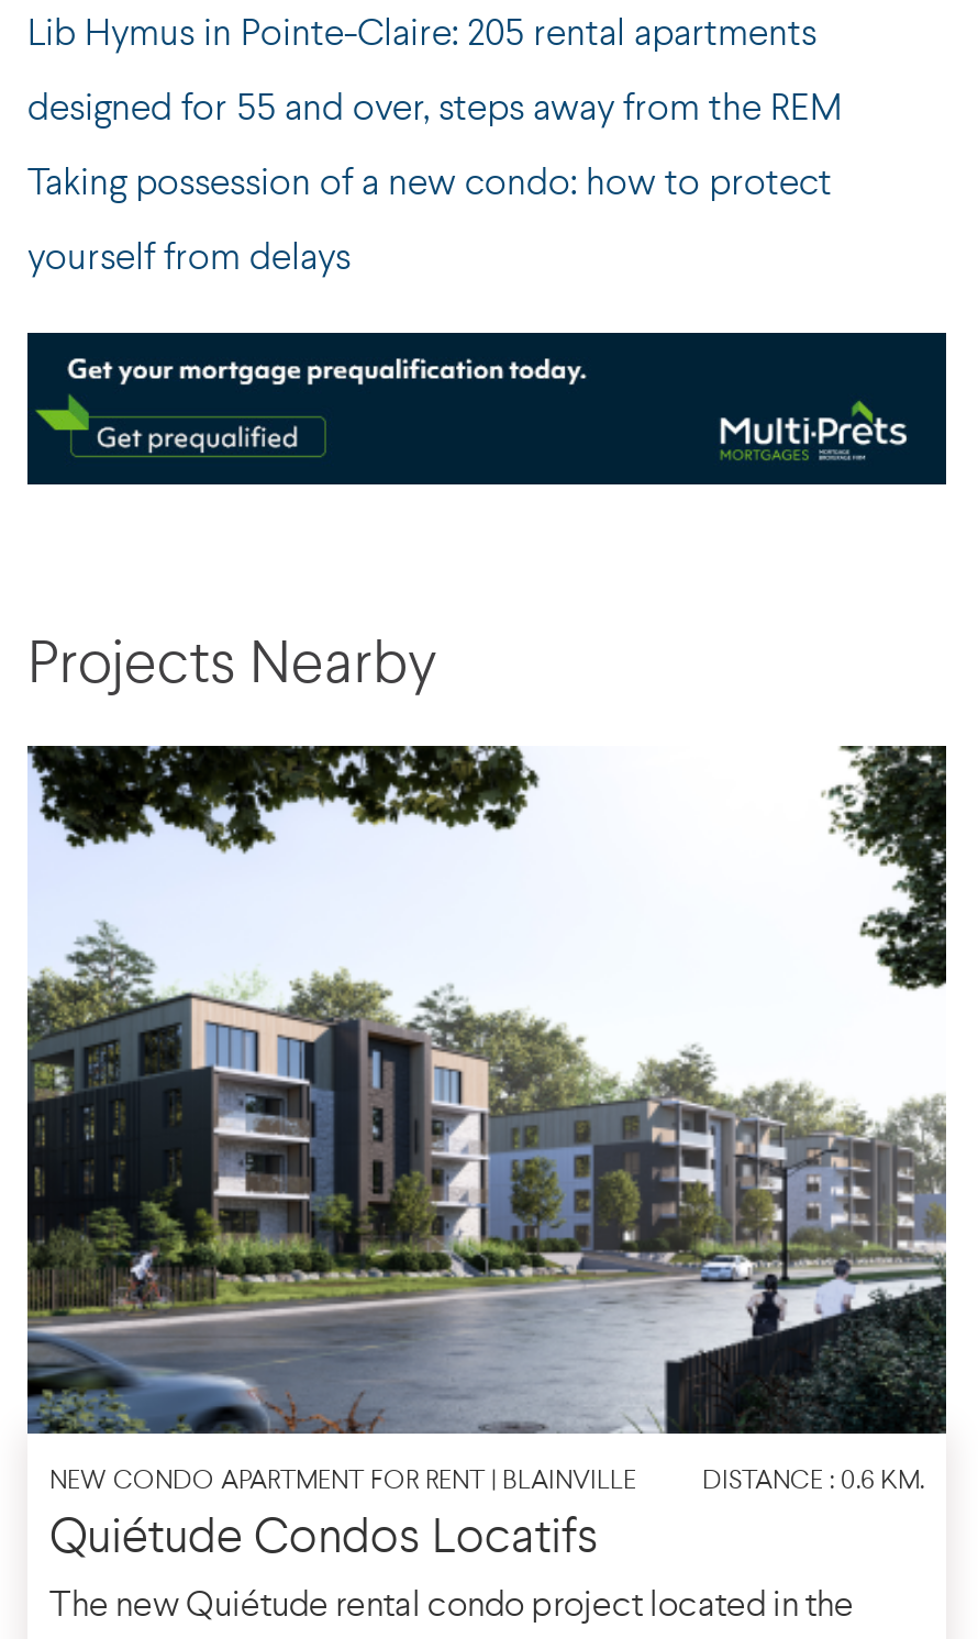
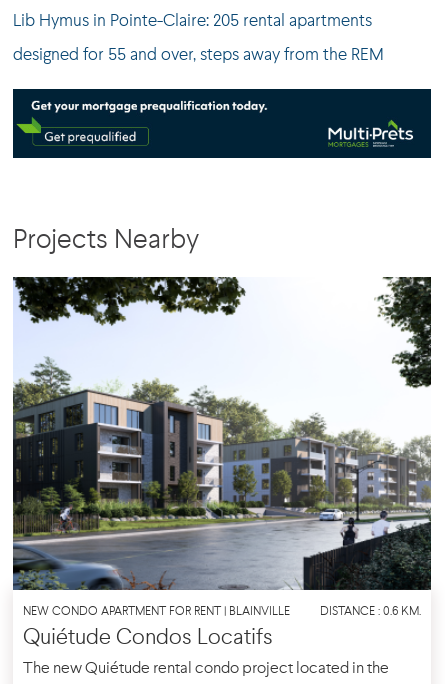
- Taking possession of a new condo: how to protect
- yourself from delays
